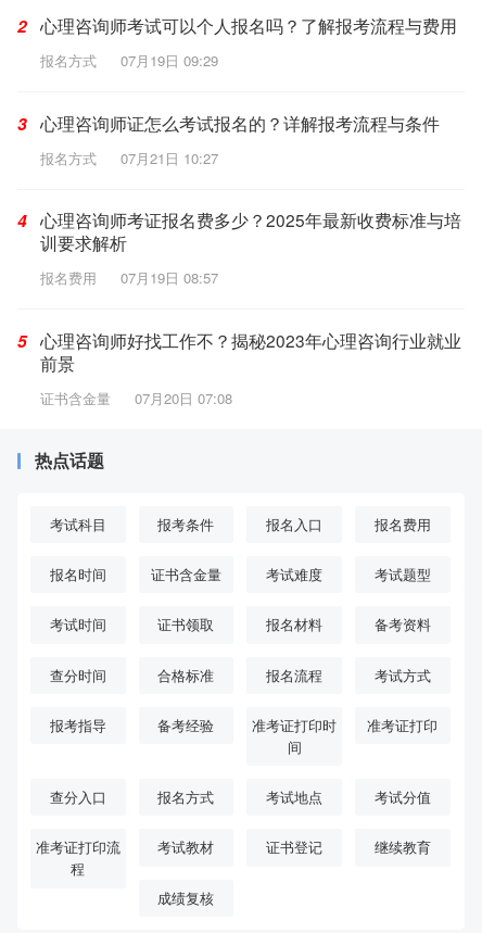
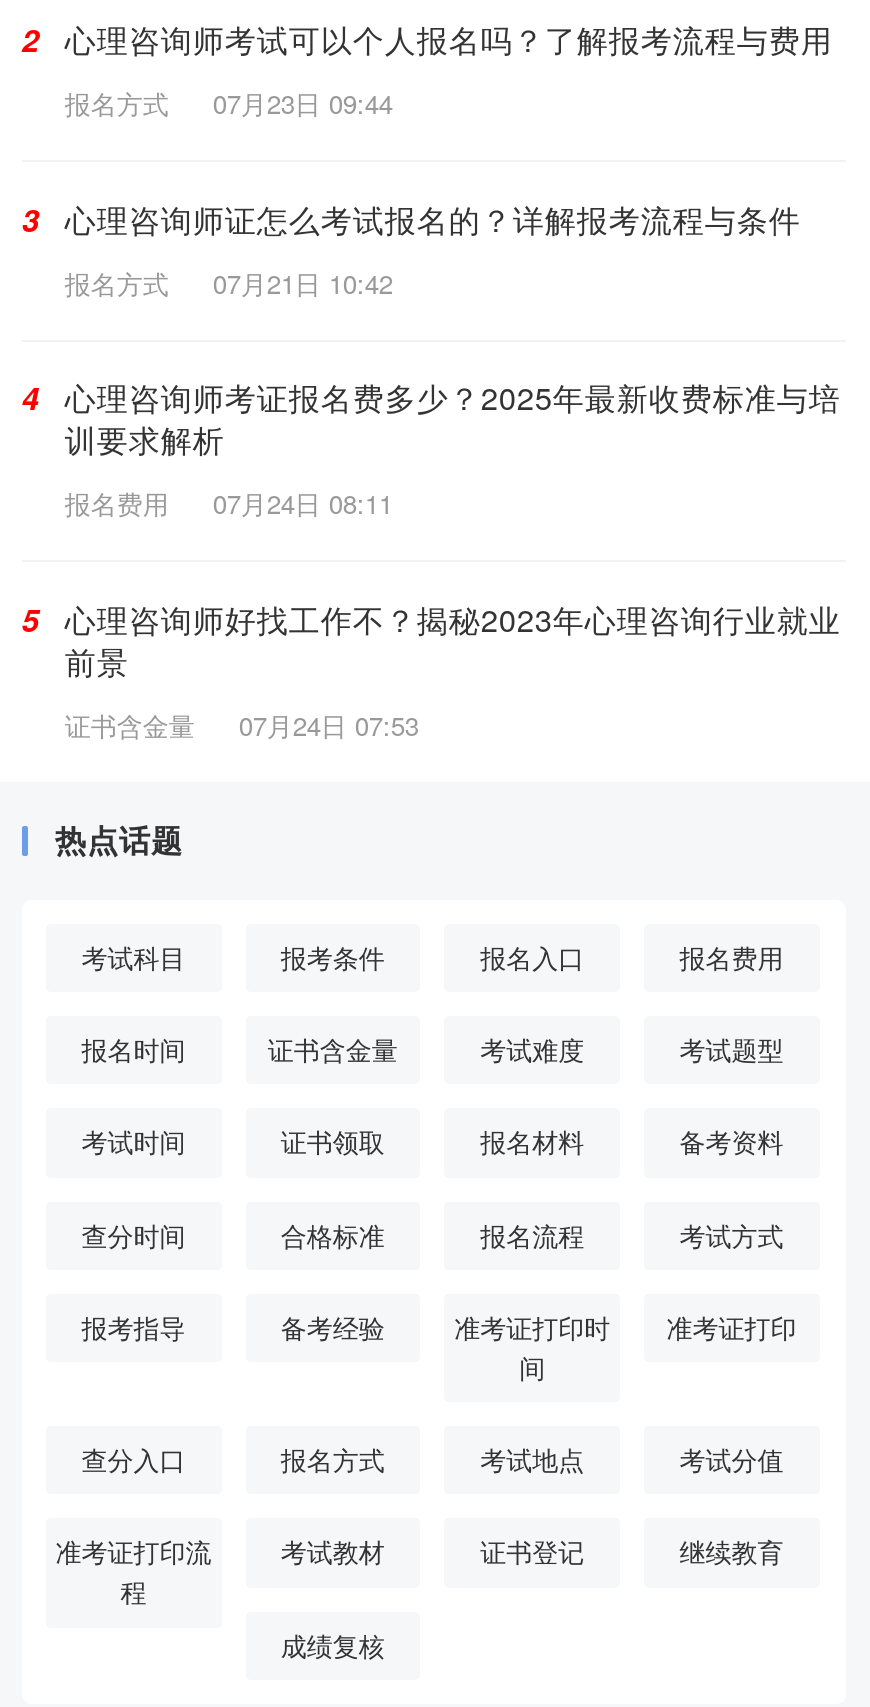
- 报名方式 07月19日 09:29
+ 报名方式 07月23日 09:44

- 报名方式 07月21日 10:27
+ 报名方式 07月21日 10:42

- 报名费用 07月19日 08:57
+ 报名费用 07月24日 08:11

- 证书含金量 07月20日 07:08
+ 证书含金量 07月24日 07:53
